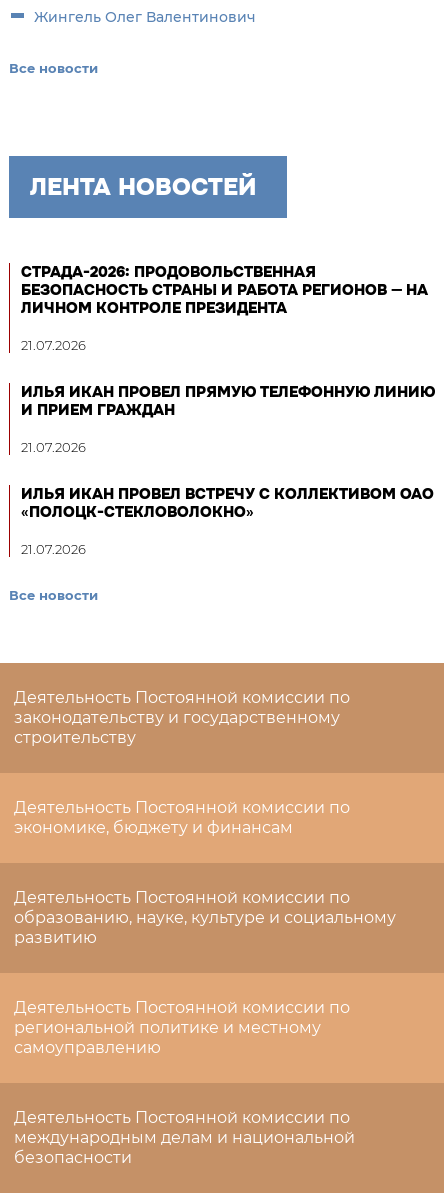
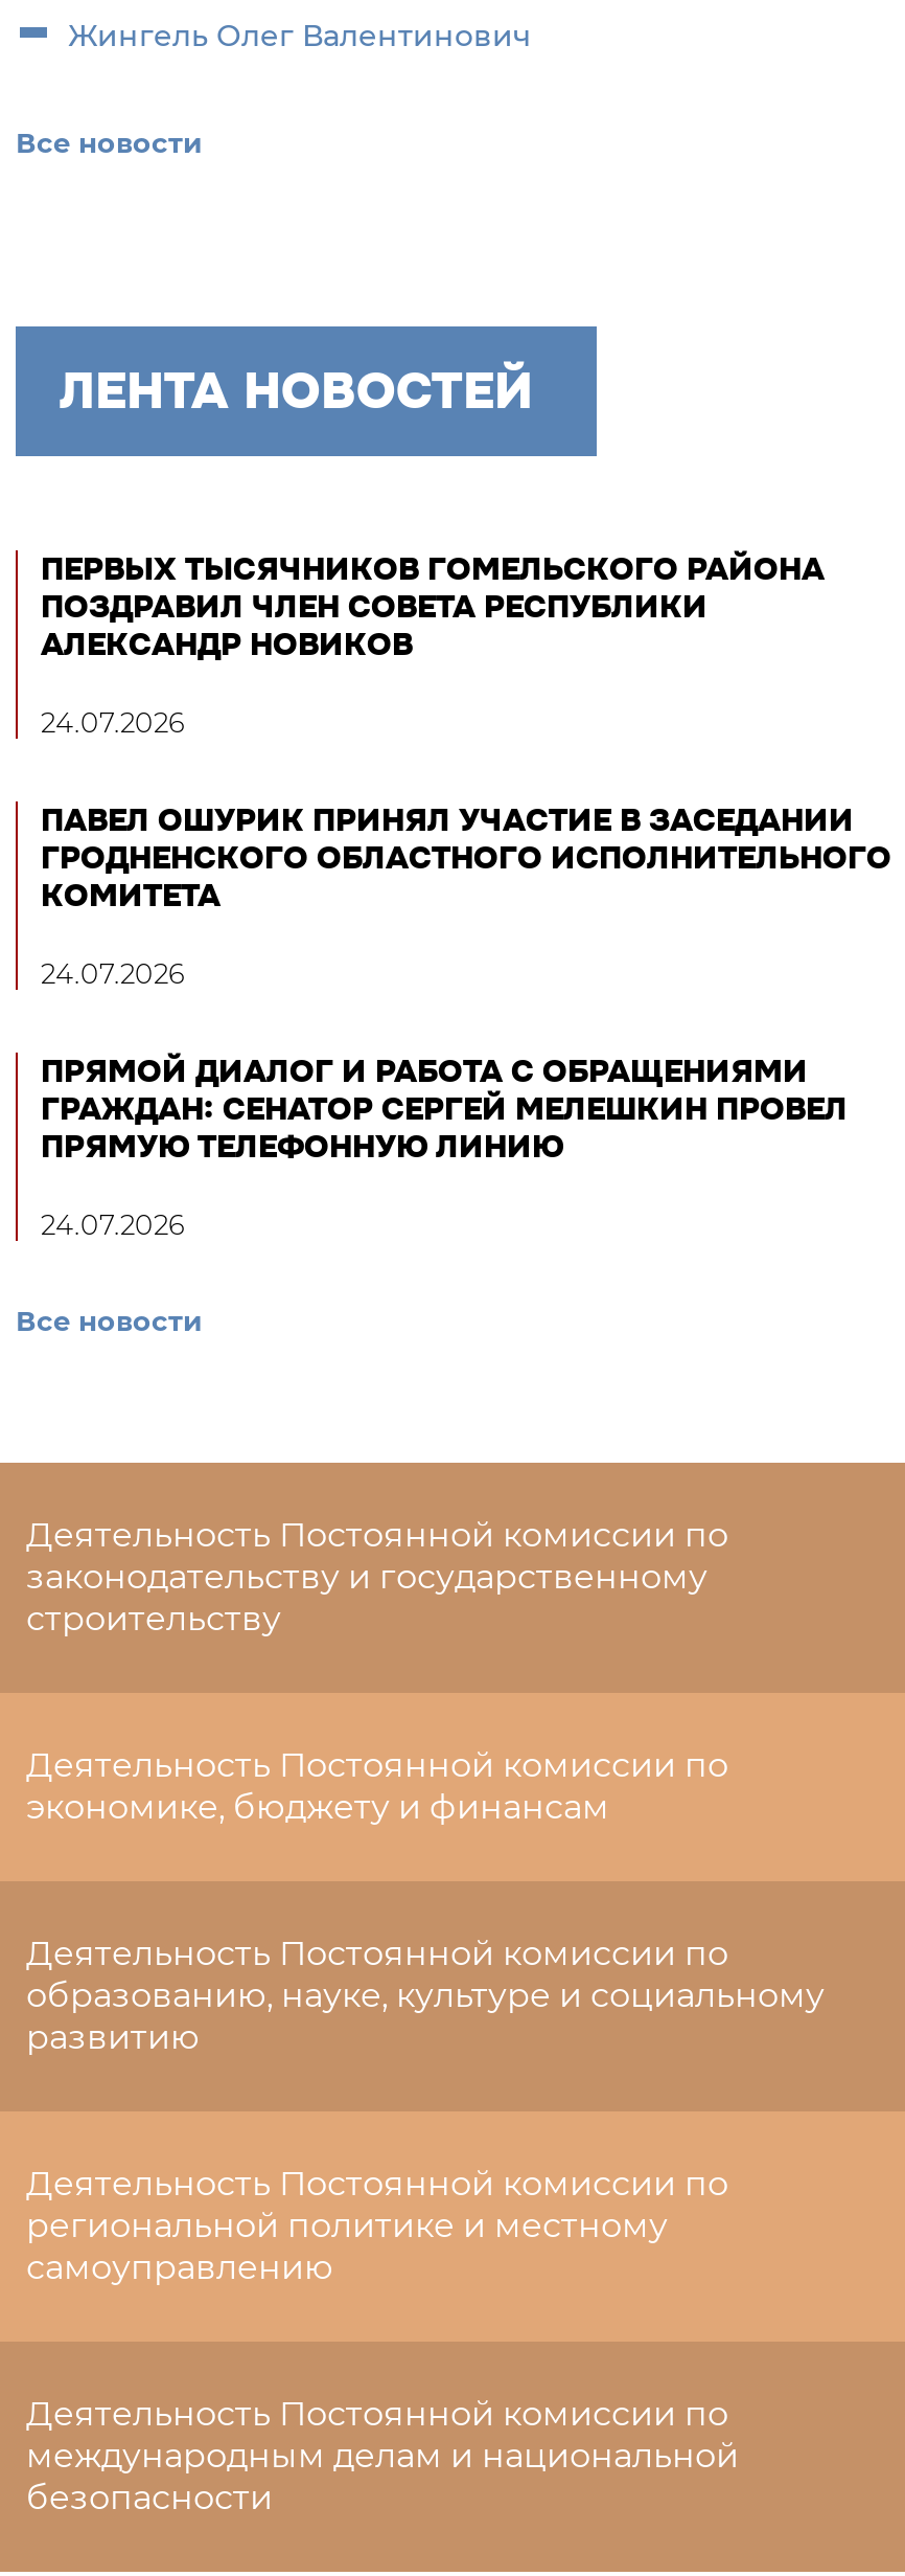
- СТРАДА-2026: ПРОДОВОЛЬСТВЕННАЯ
- БЕЗОПАСНОСТЬ СТРАНЫ И РАБОТА РЕГИОНОВ — НА
- ЛИЧНОМ КОНТРОЛЕ ПРЕЗИДЕНТА
+ ПЕРВЫХ ТЫСЯЧНИКОВ ГОМЕЛЬСКОГО РАЙОНА
+ ПОЗДРАВИЛ ЧЛЕН СОВЕТА РЕСПУБЛИКИ
+ АЛЕКСАНДР НОВИКОВ

- 21.07.2026
+ 24.07.2026

- ИЛЬЯ ИКАН ПРОВЕЛ ПРЯМУЮ ТЕЛЕФОННУЮ ЛИНИЮ
- И ПРИЕМ ГРАЖДАН
+ ПАВЕЛ ОШУРИК ПРИНЯЛ УЧАСТИЕ В ЗАСЕДАНИИ
+ ГРОДНЕНСКОГО ОБЛАСТНОГО ИСПОЛНИТЕЛЬНОГО
+ КОМИТЕТА

- 21.07.2026
+ 24.07.2026

- ИЛЬЯ ИКАН ПРОВЕЛ ВСТРЕЧУ С КОЛЛЕКТИВОМ ОАО
- «ПОЛОЦК-СТЕКЛОВОЛОКНО»
+ ПРЯМОЙ ДИАЛОГ И РАБОТА С ОБРАЩЕНИЯМИ
+ ГРАЖДАН: СЕНАТОР СЕРГЕЙ МЕЛЕШКИН ПРОВЕЛ
+ ПРЯМУЮ ТЕЛЕФОННУЮ ЛИНИЮ

- 21.07.2026
+ 24.07.2026
